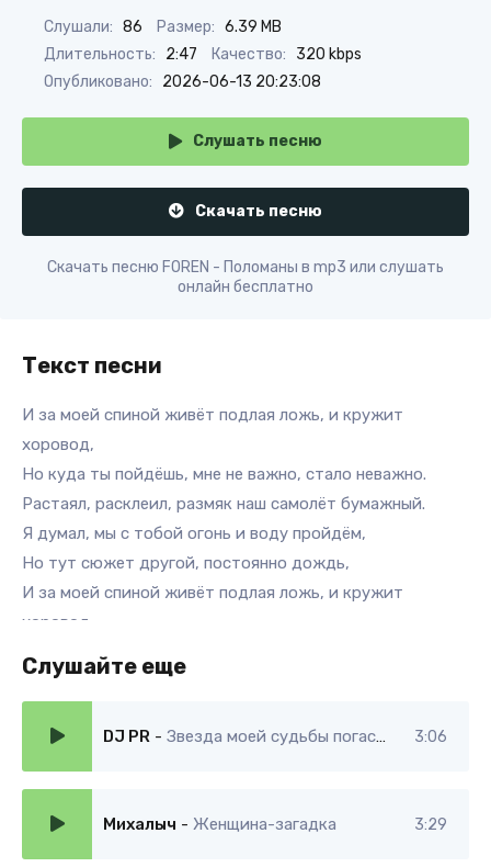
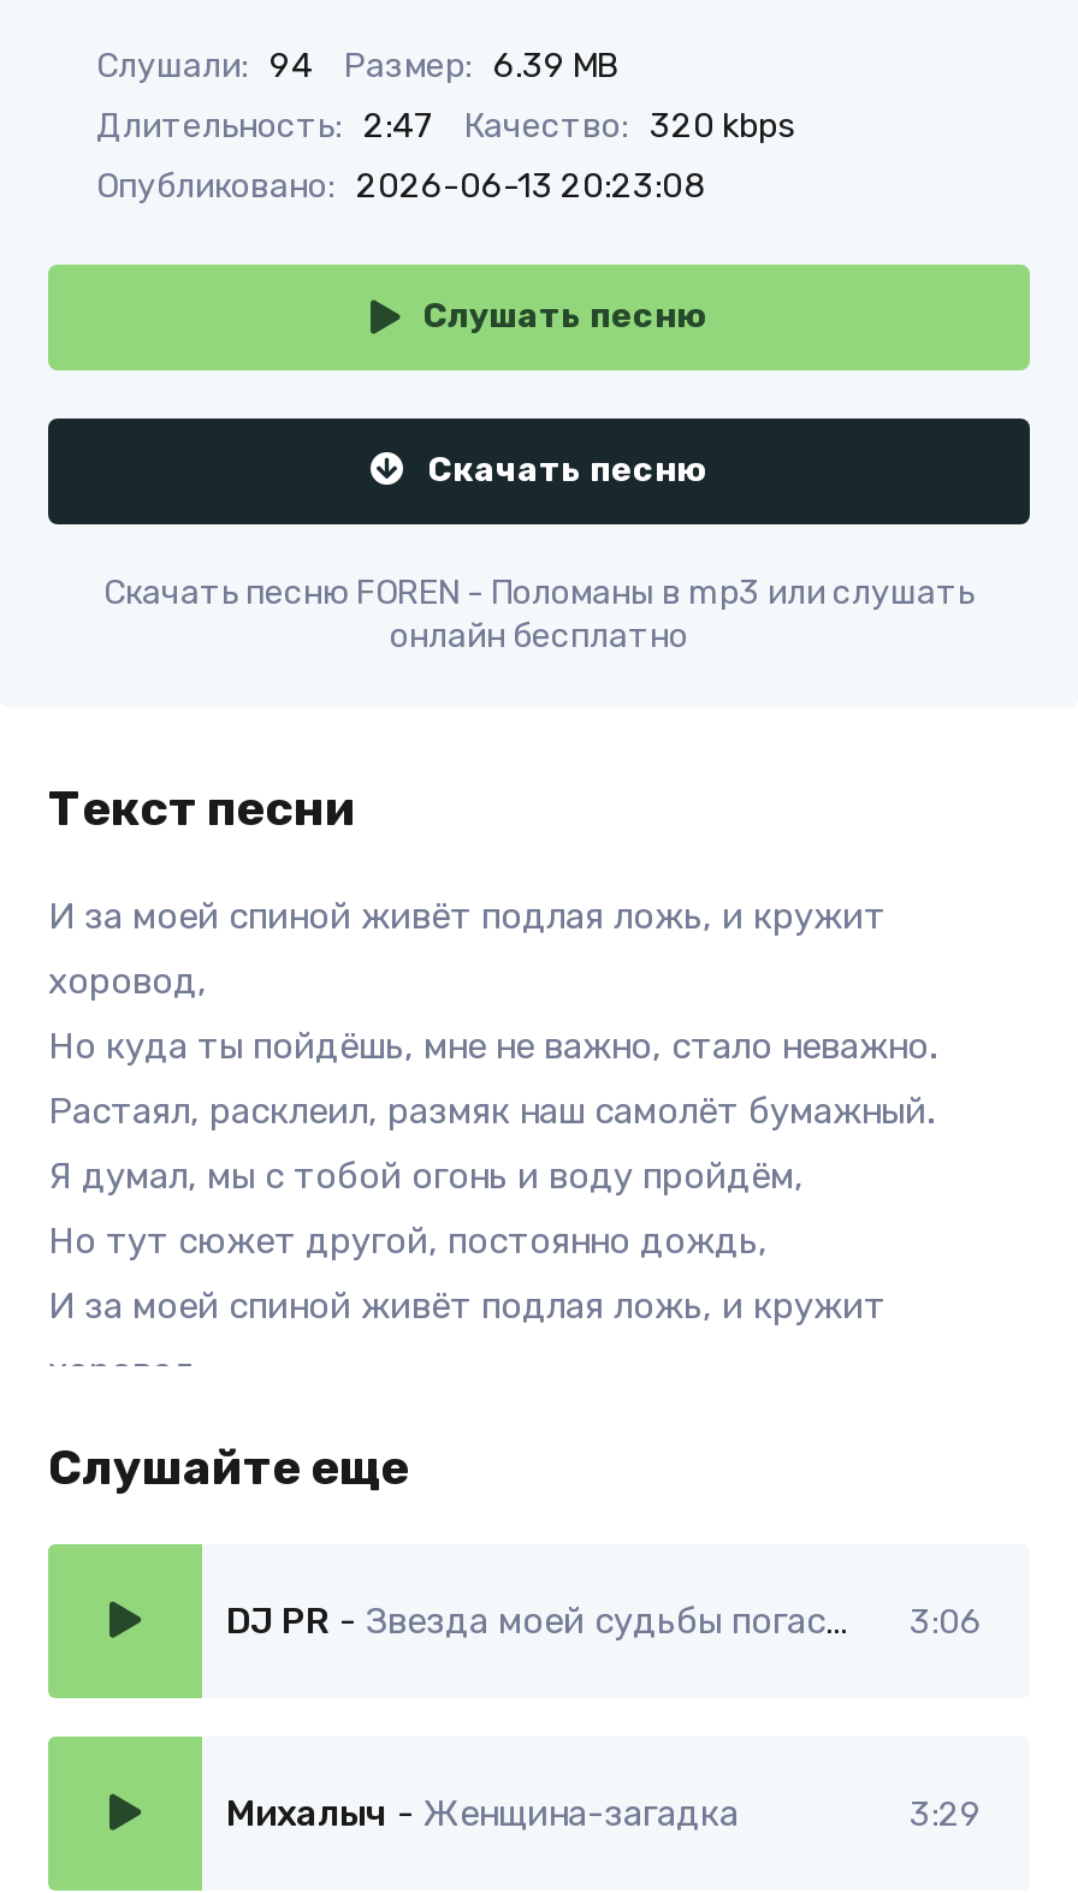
- Слушали: 86
+ Слушали: 94
